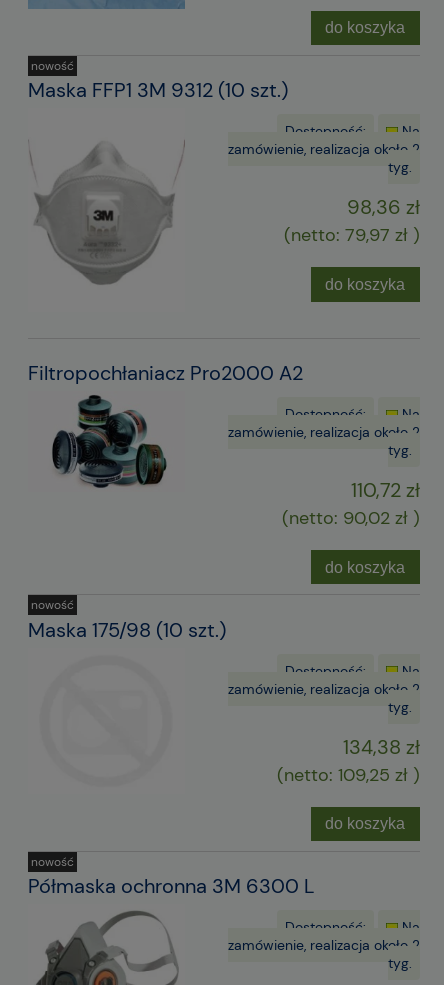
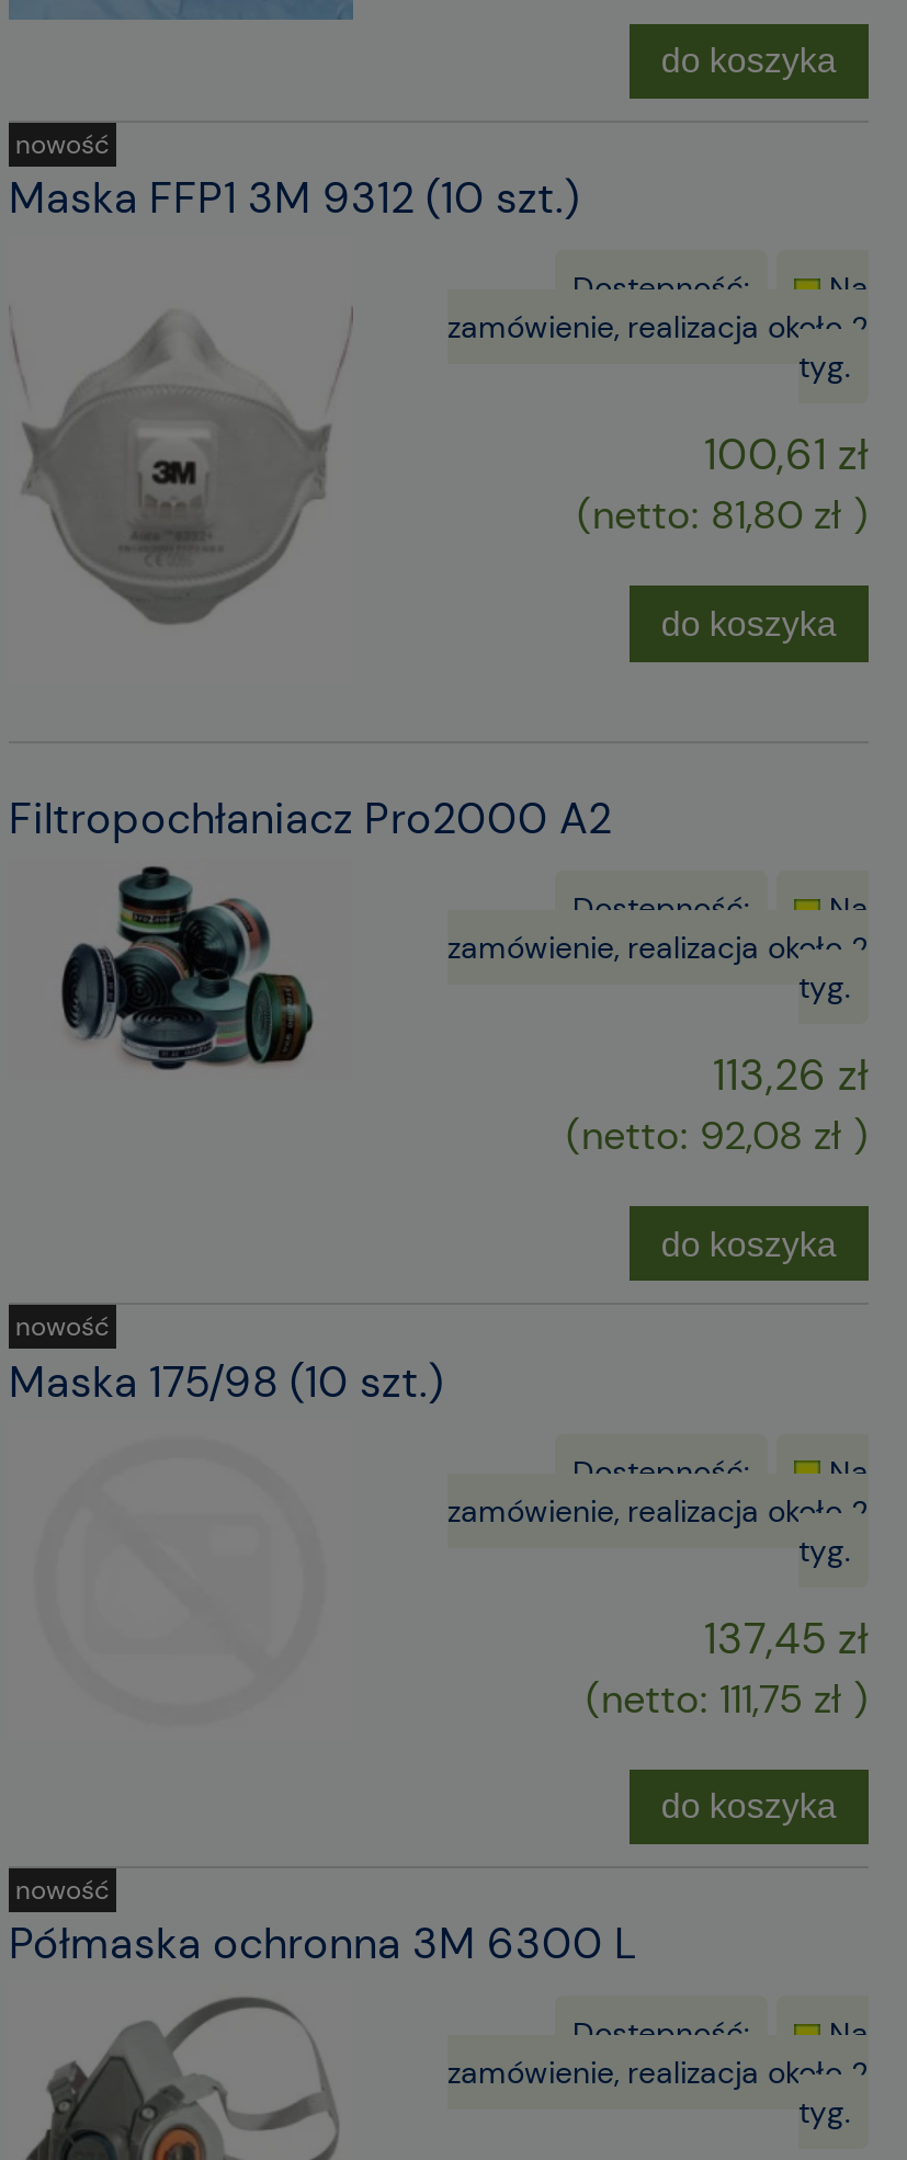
- 98,36 zł
+ 100,61 zł

- (netto: 79,97 zł)
+ (netto: 81,80 zł)

- 110,72 zł
+ 113,26 zł

- (netto: 90,02 zł)
+ (netto: 92,08 zł)

- 134,38 zł
+ 137,45 zł

- (netto: 109,25 zł)
+ (netto: 111,75 zł)
